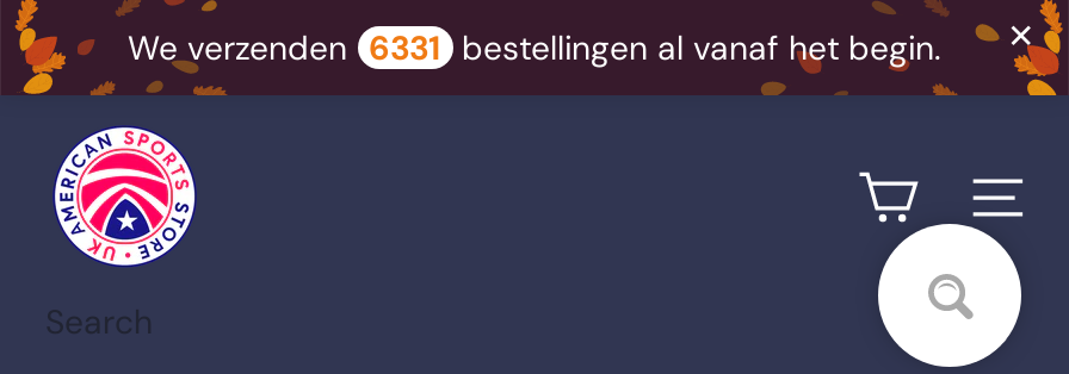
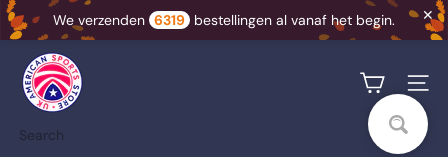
- We verzenden 6331 bestellingen al vanaf het begin.
+ We verzenden 6319 bestellingen al vanaf het begin.
